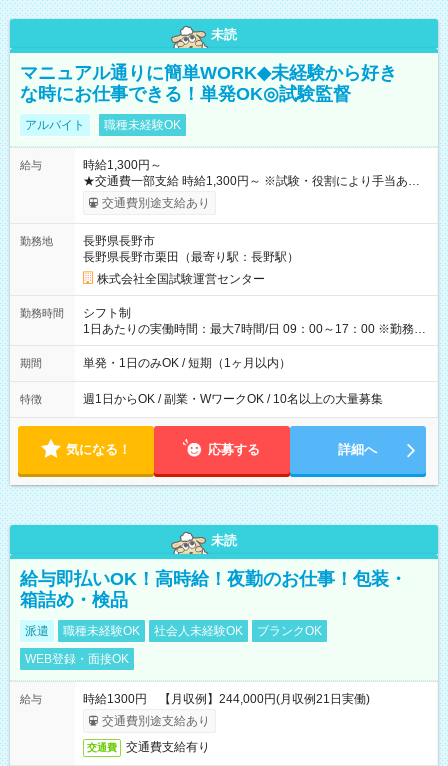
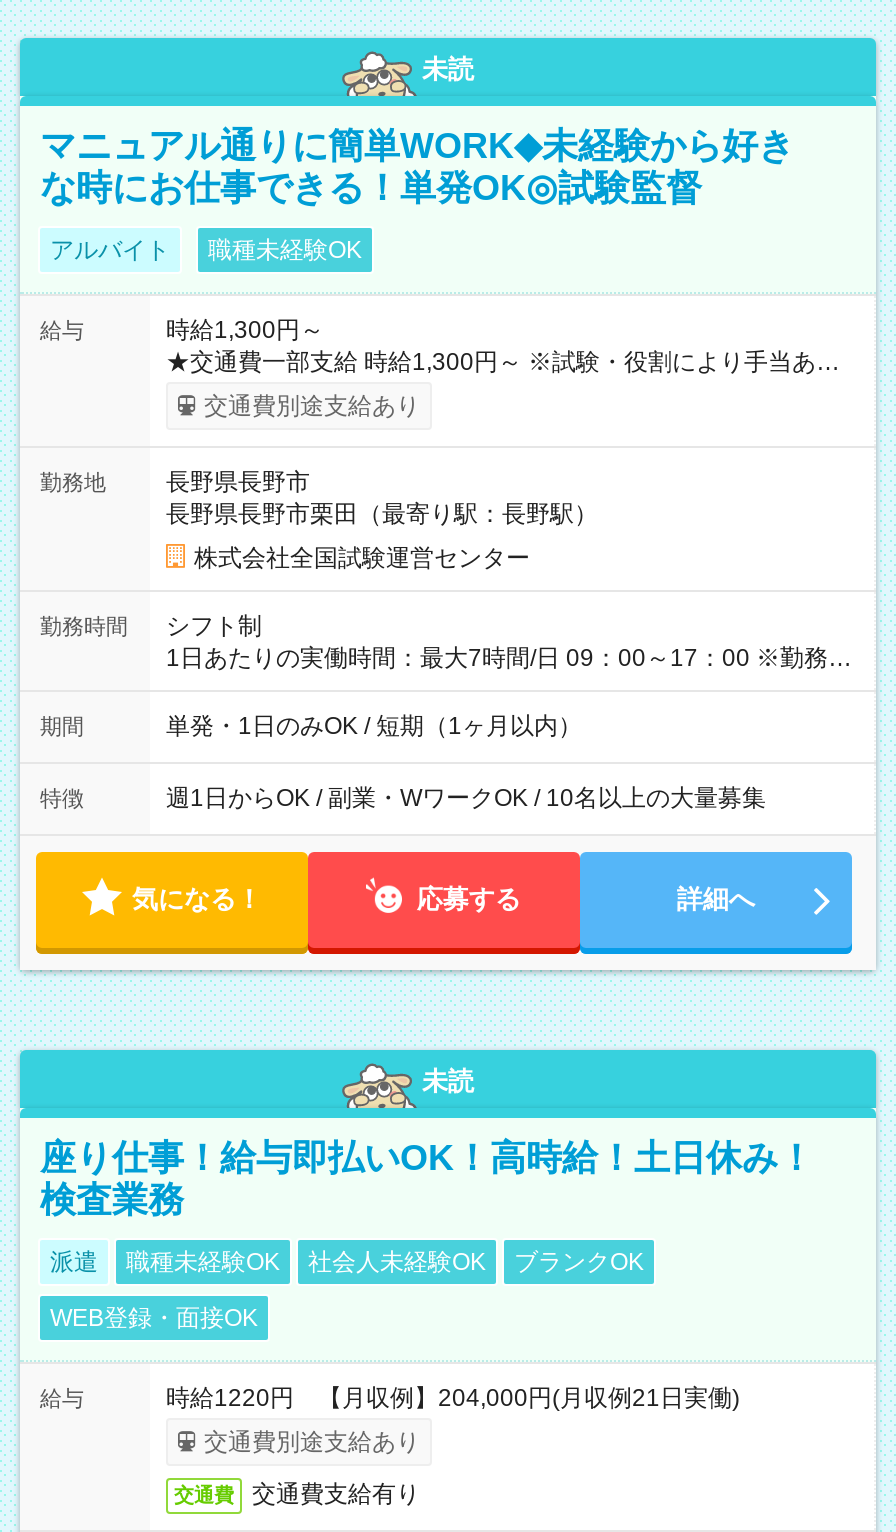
- 給与即払いOK！高時給！夜勤のお仕事！包装・
- 箱詰め・検品
+ 座り仕事！給与即払いOK！高時給！土日休み！
+ 検査業務

- 時給1300円 【月収例】244,000円(月収例21日実働)
+ 時給1220円 【月収例】204,000円(月収例21日実働)
